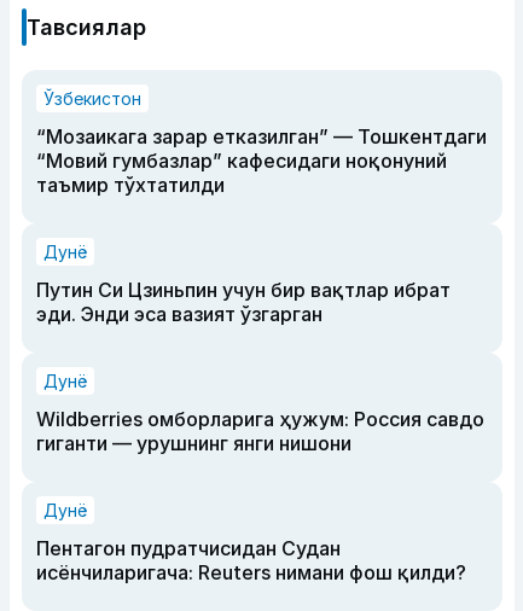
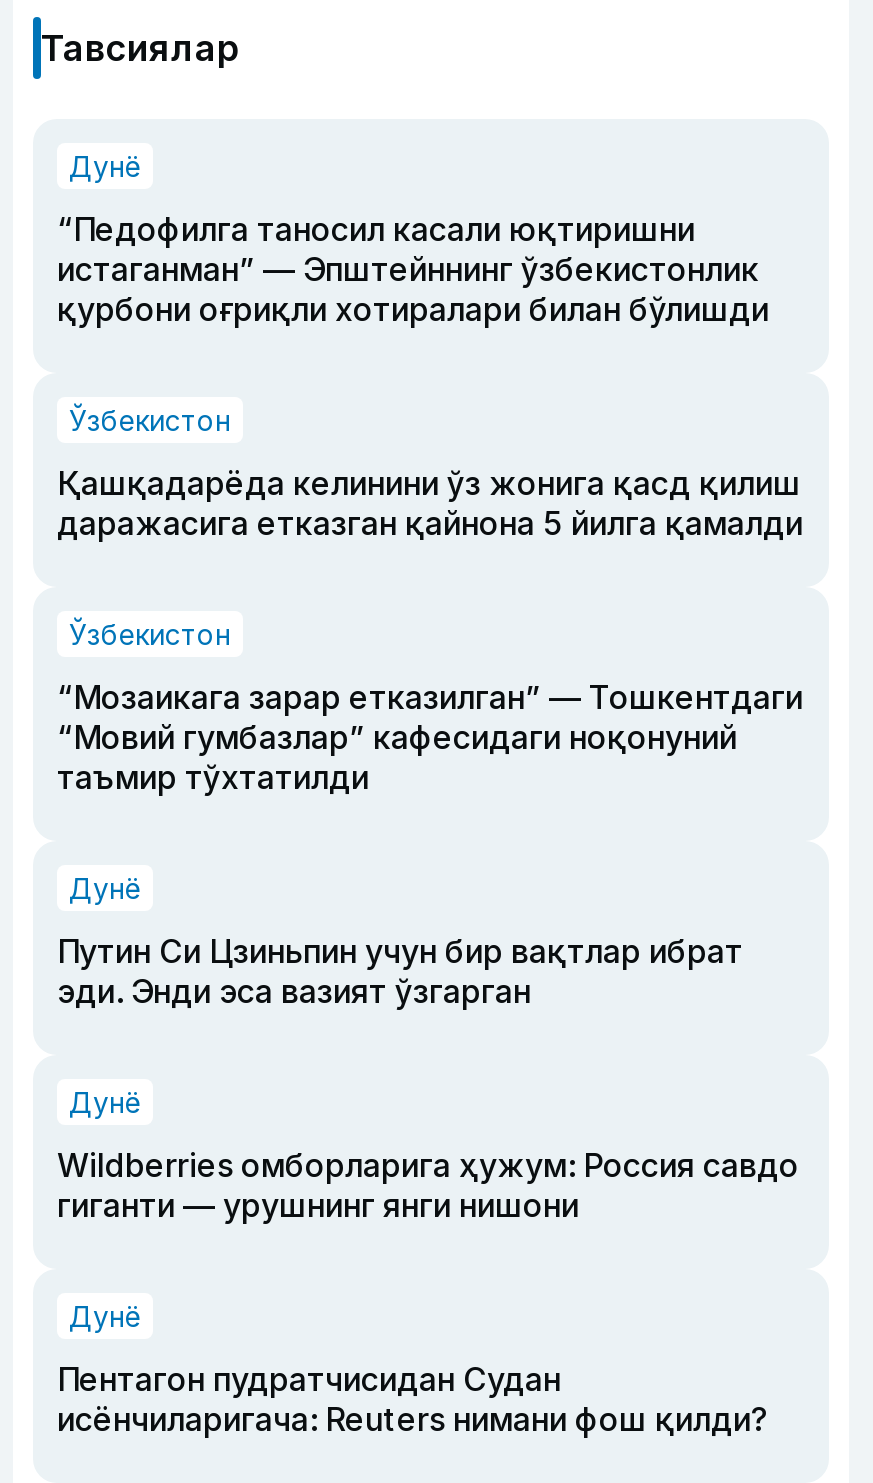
+ Дунё
+ “Педофилга таносил касали юқтиришни
+ истаганман” — Эпштейннинг ўзбекистонлик
+ қурбони оғриқли хотиралари билан бўлишди
+ Ўзбекистон
+ Қашқадарёда келинини ўз жонига қасд қилиш
+ даражасига етказган қайнона 5 йилга қамалди
